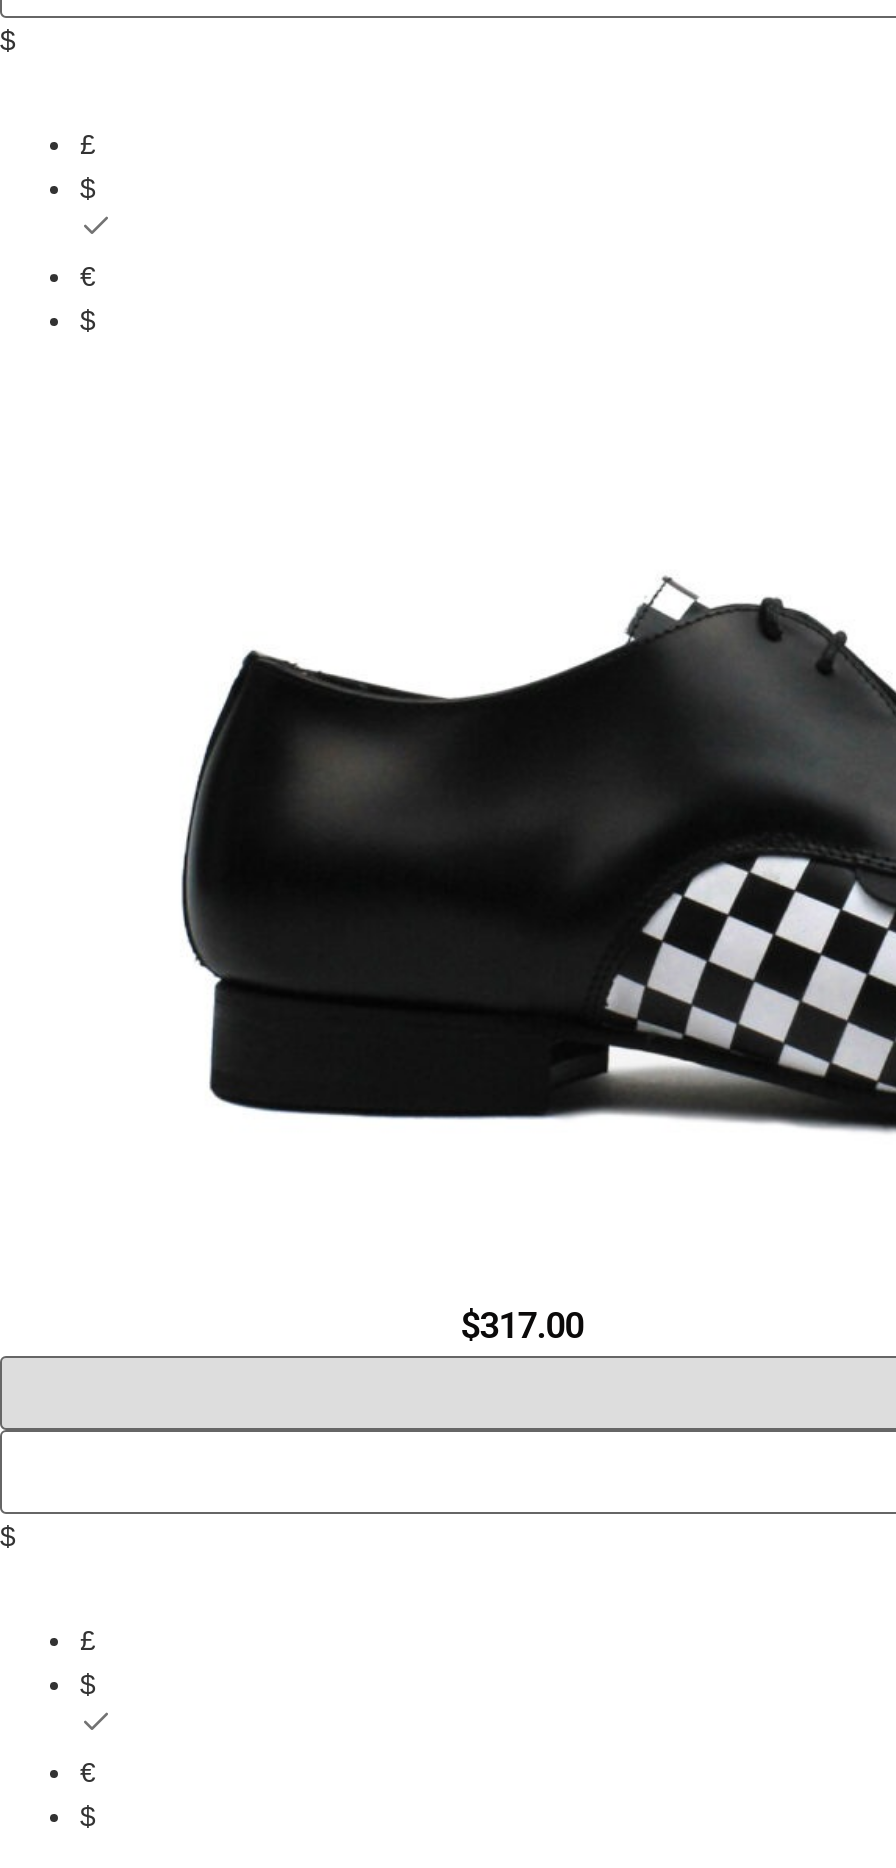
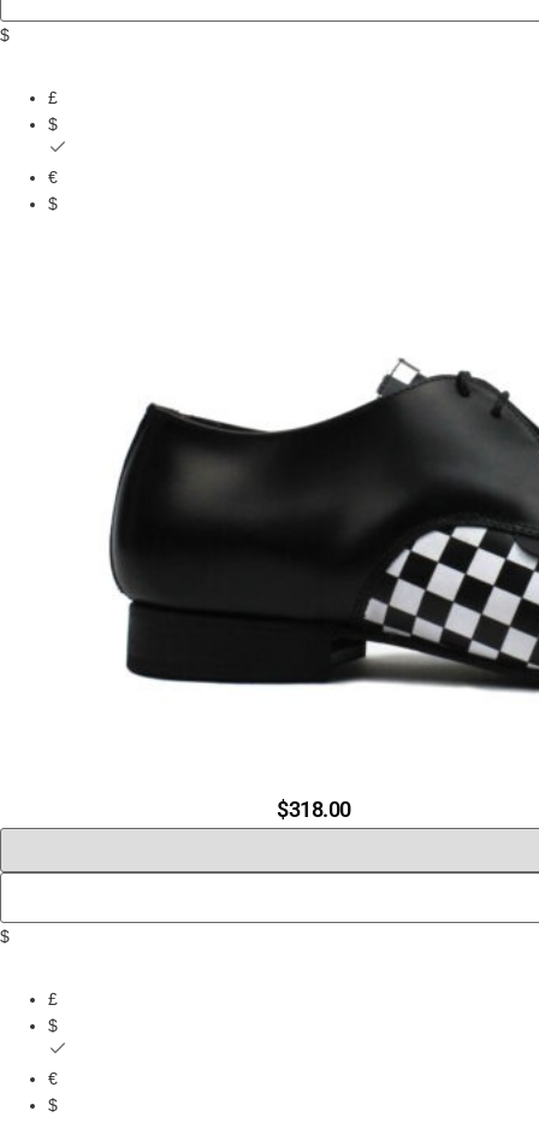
- $317.00
+ $318.00
